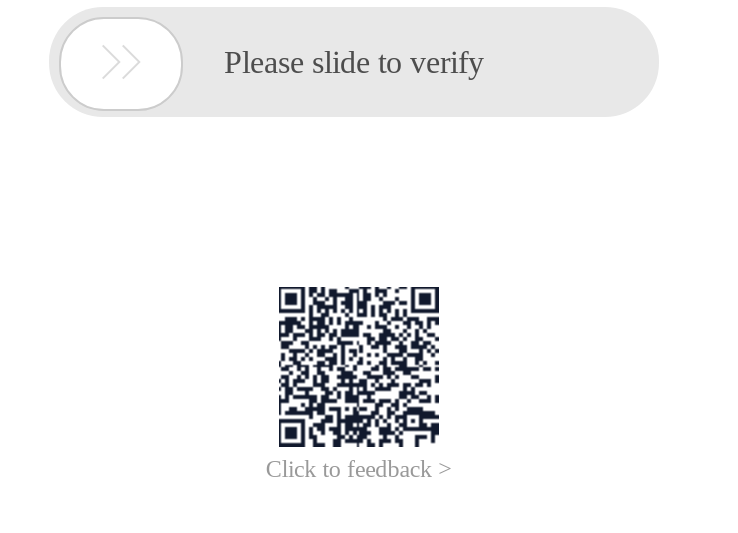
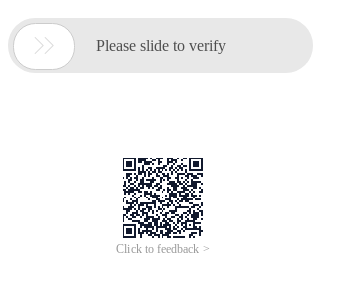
- [image]
+ [image]
